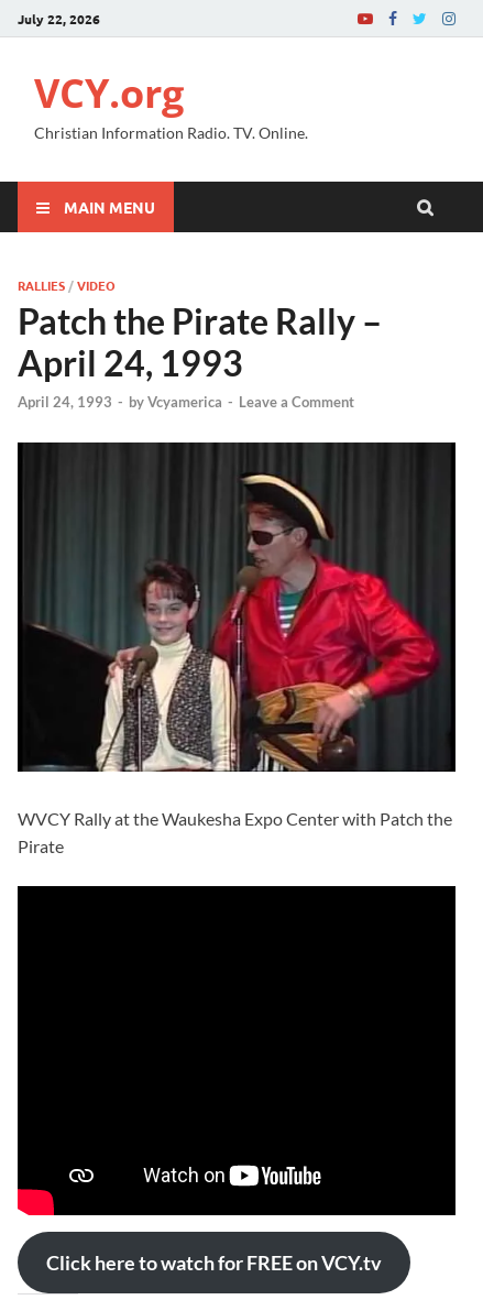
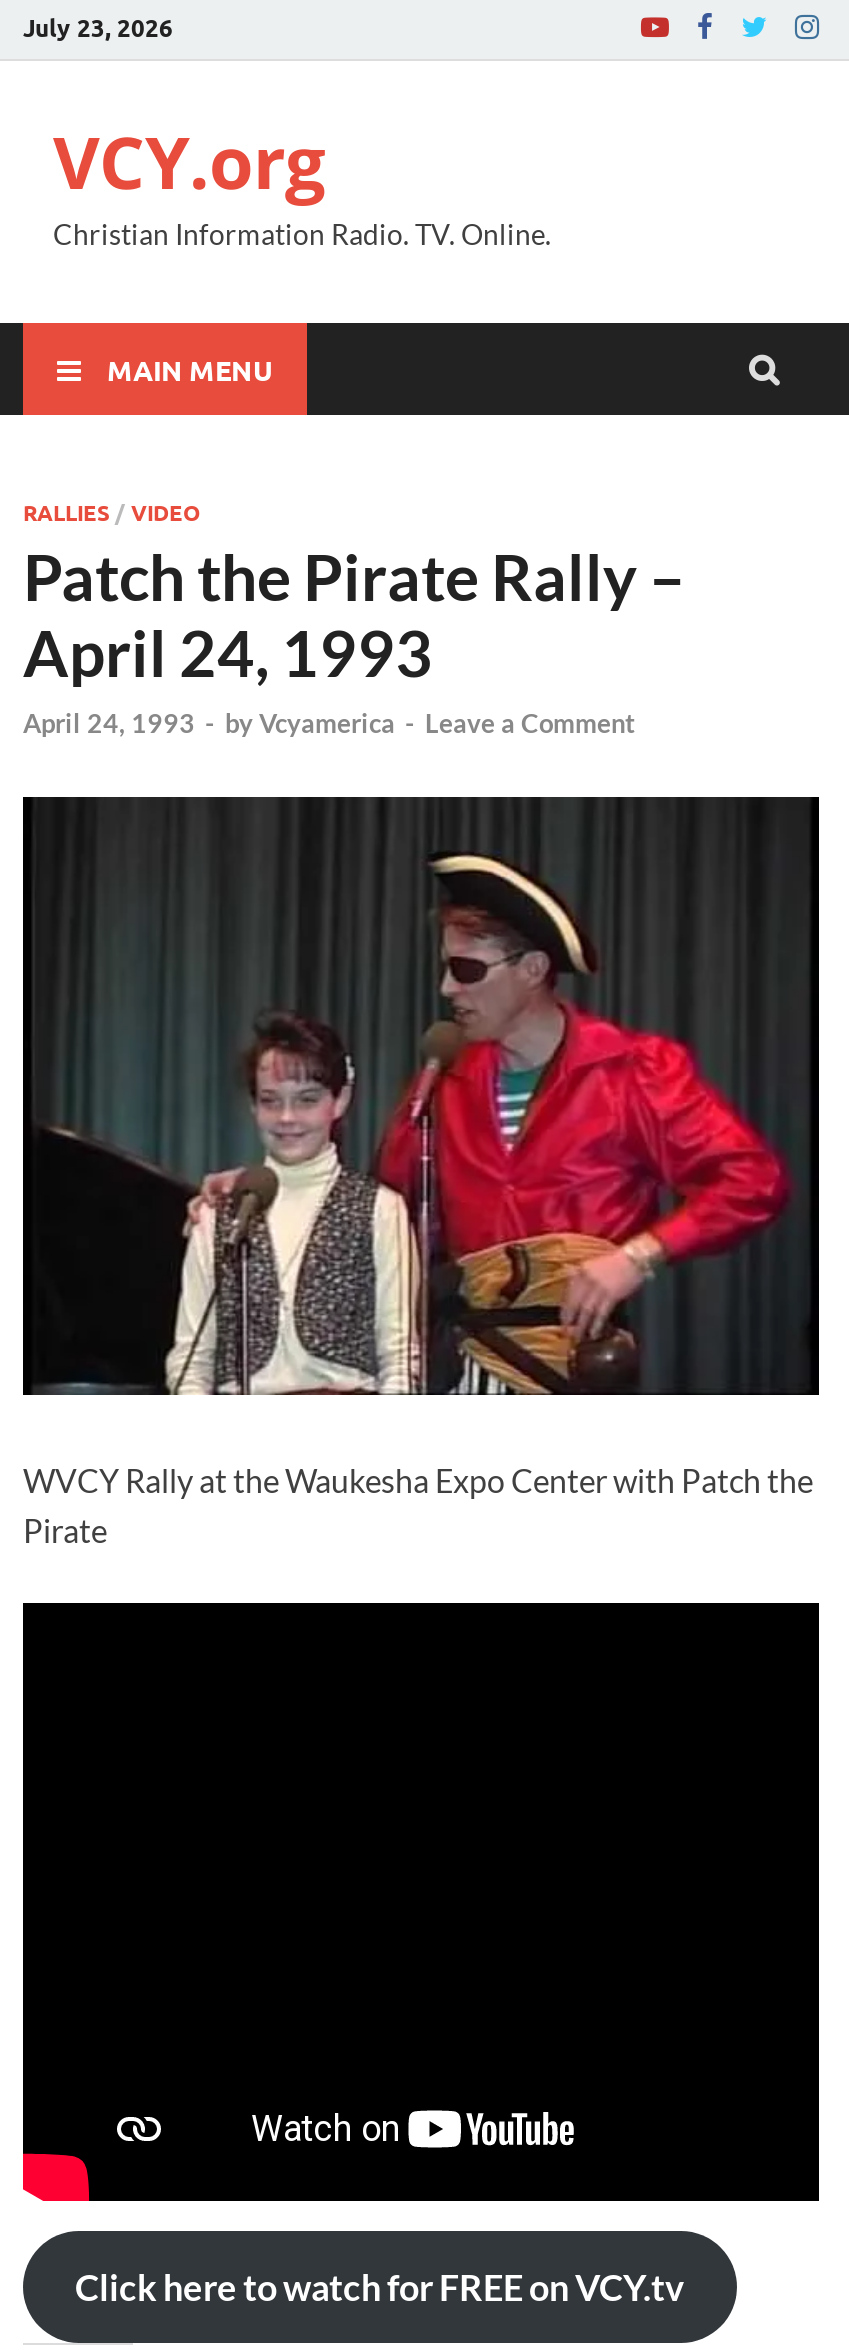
- July 22, 2026
+ July 23, 2026
